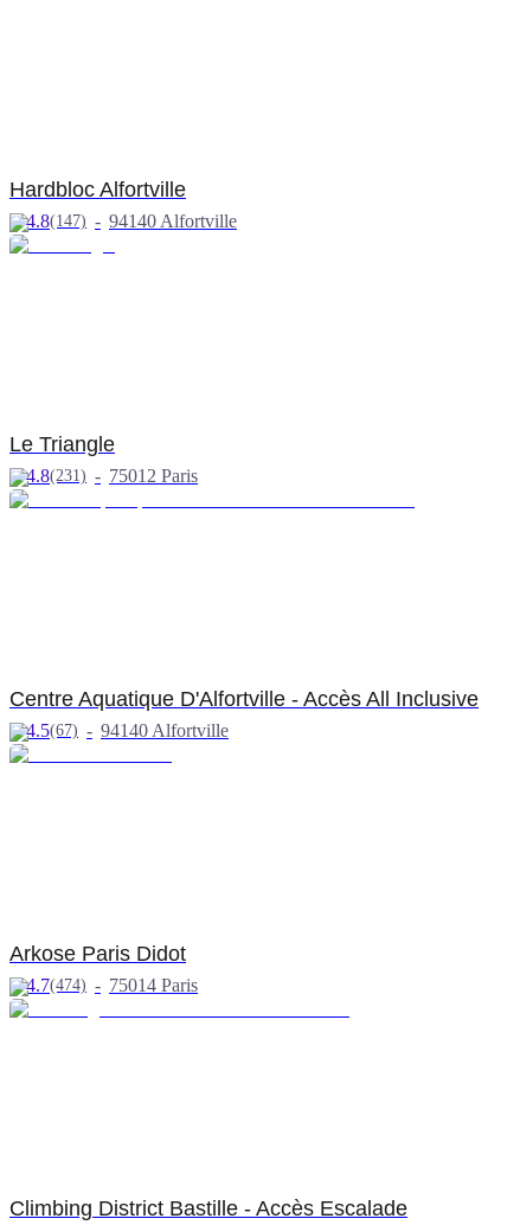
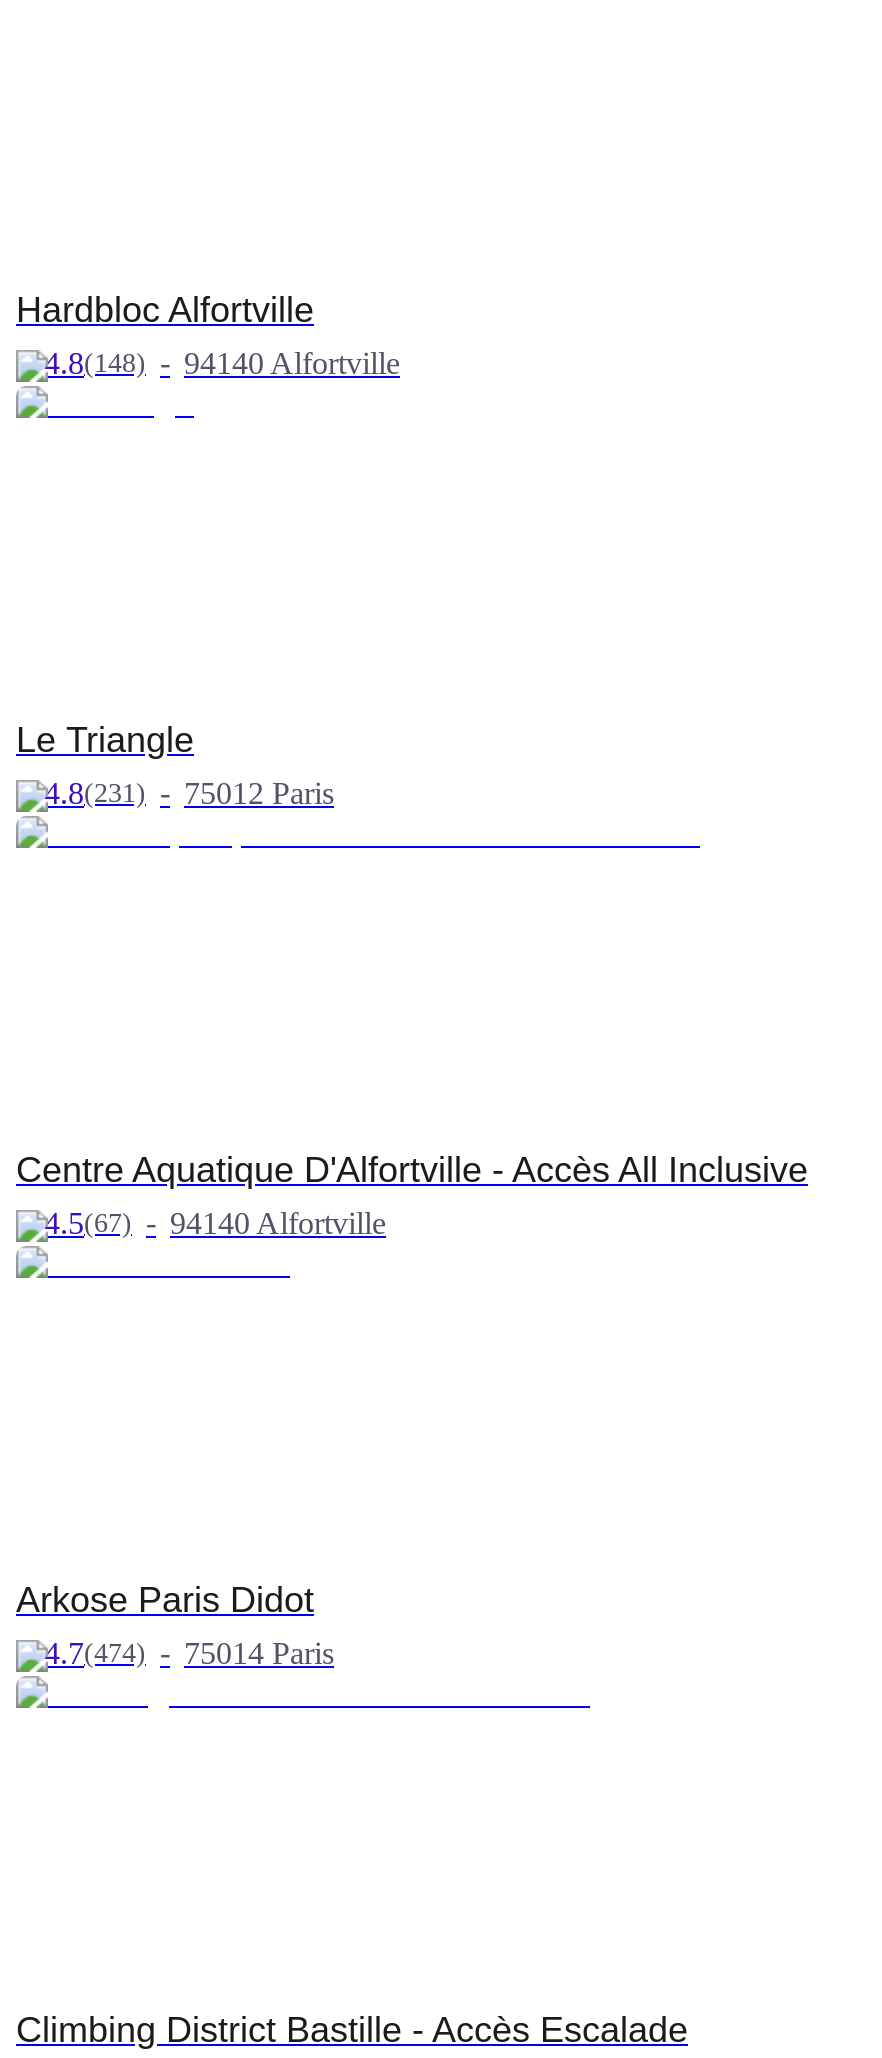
- 4.8(147) - 94140 Alfortville
+ 4.8(148) - 94140 Alfortville
